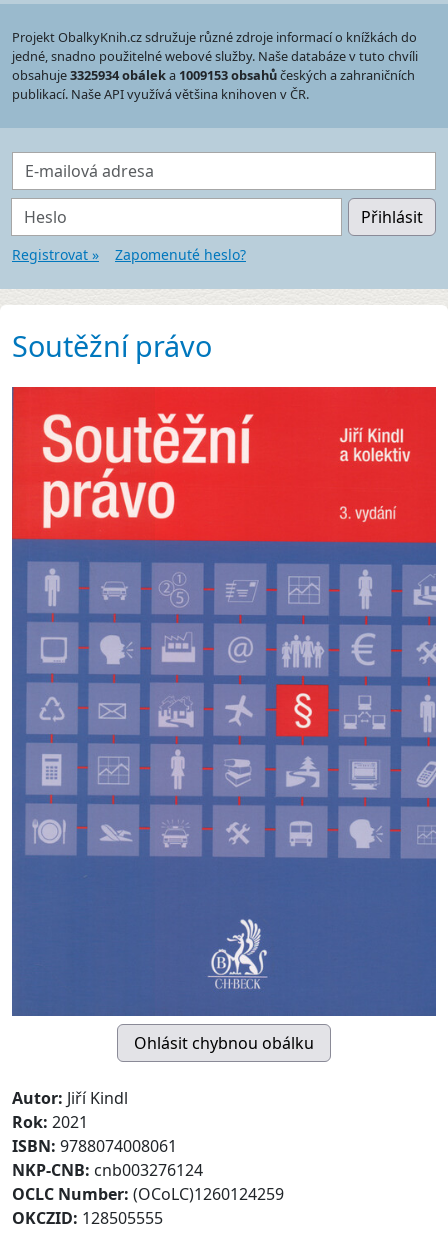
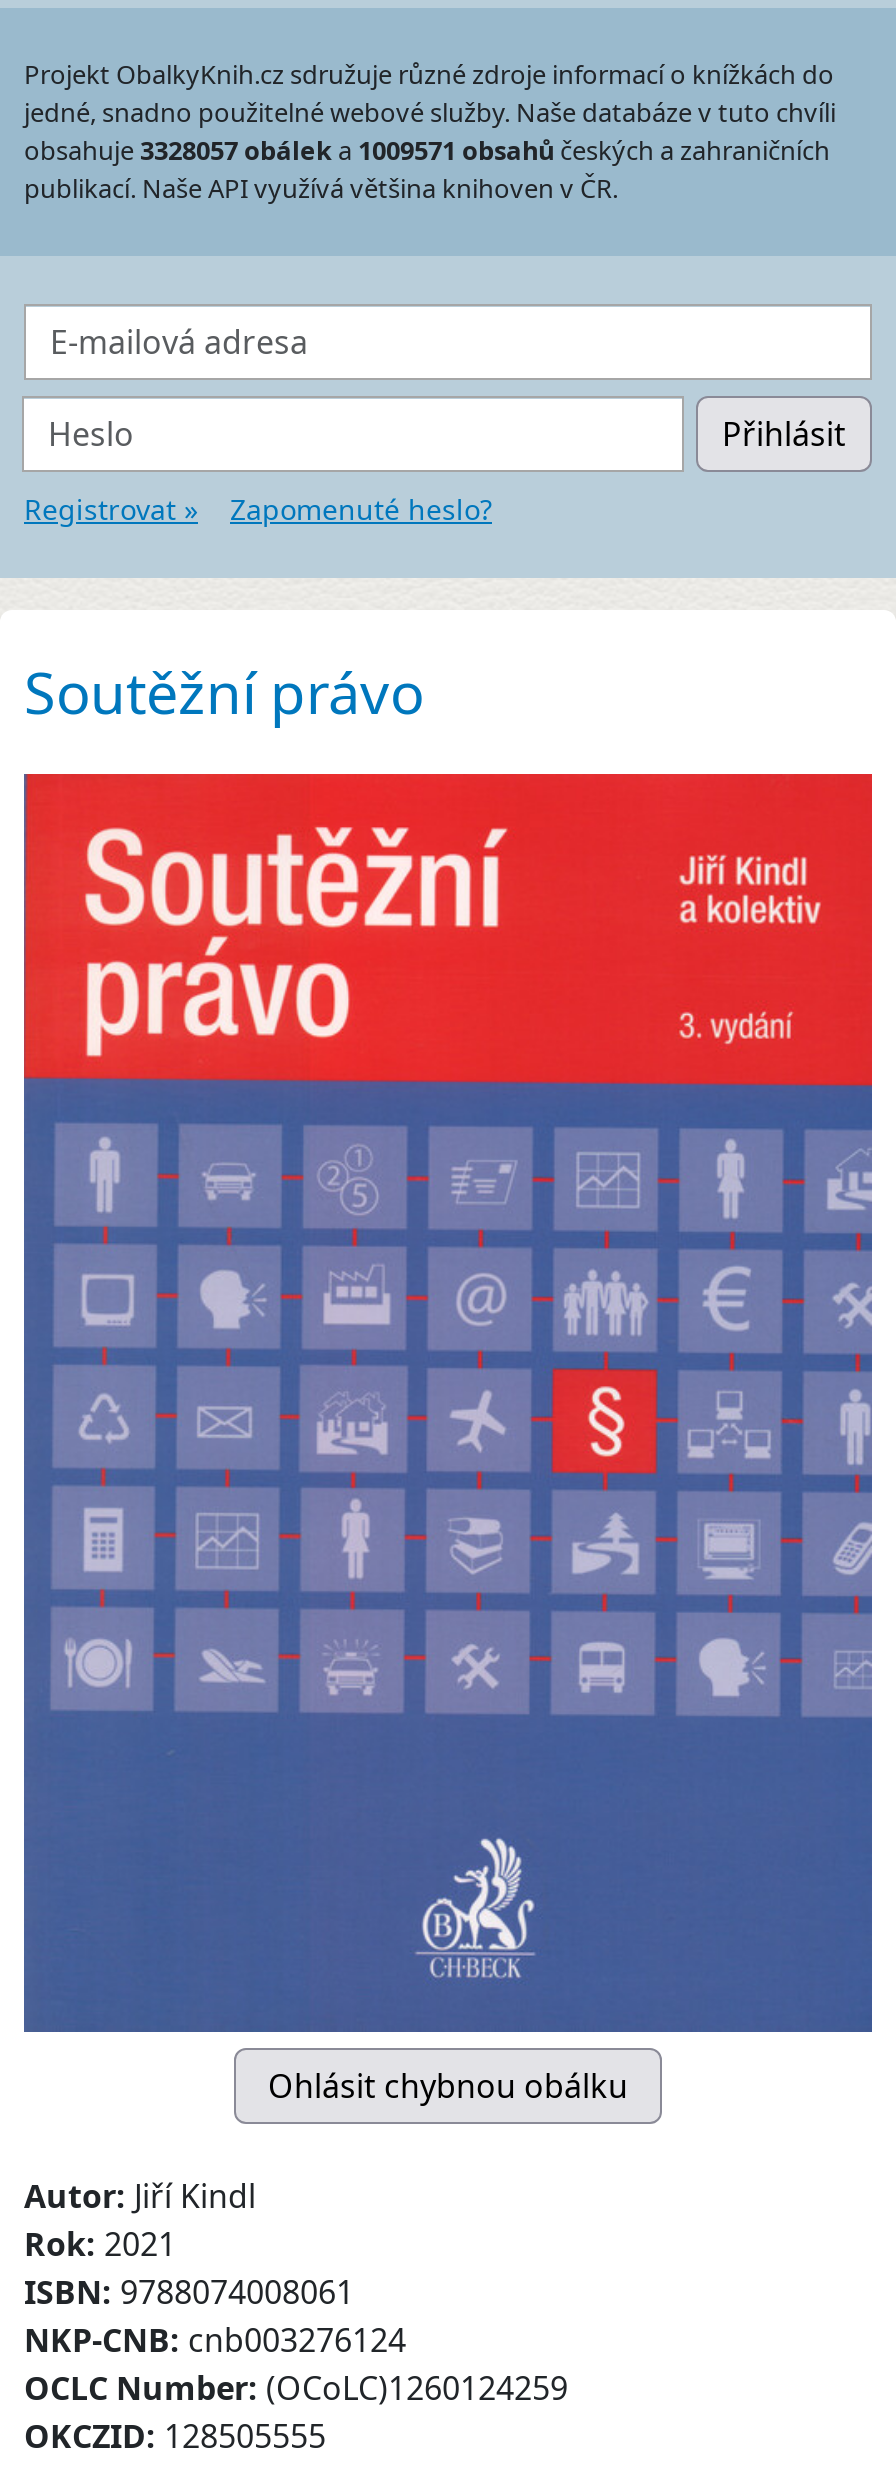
- obsahuje 3325934 obálek a 1009153 obsahů českých a zahraničních
+ obsahuje 3328057 obálek a 1009571 obsahů českých a zahraničních
